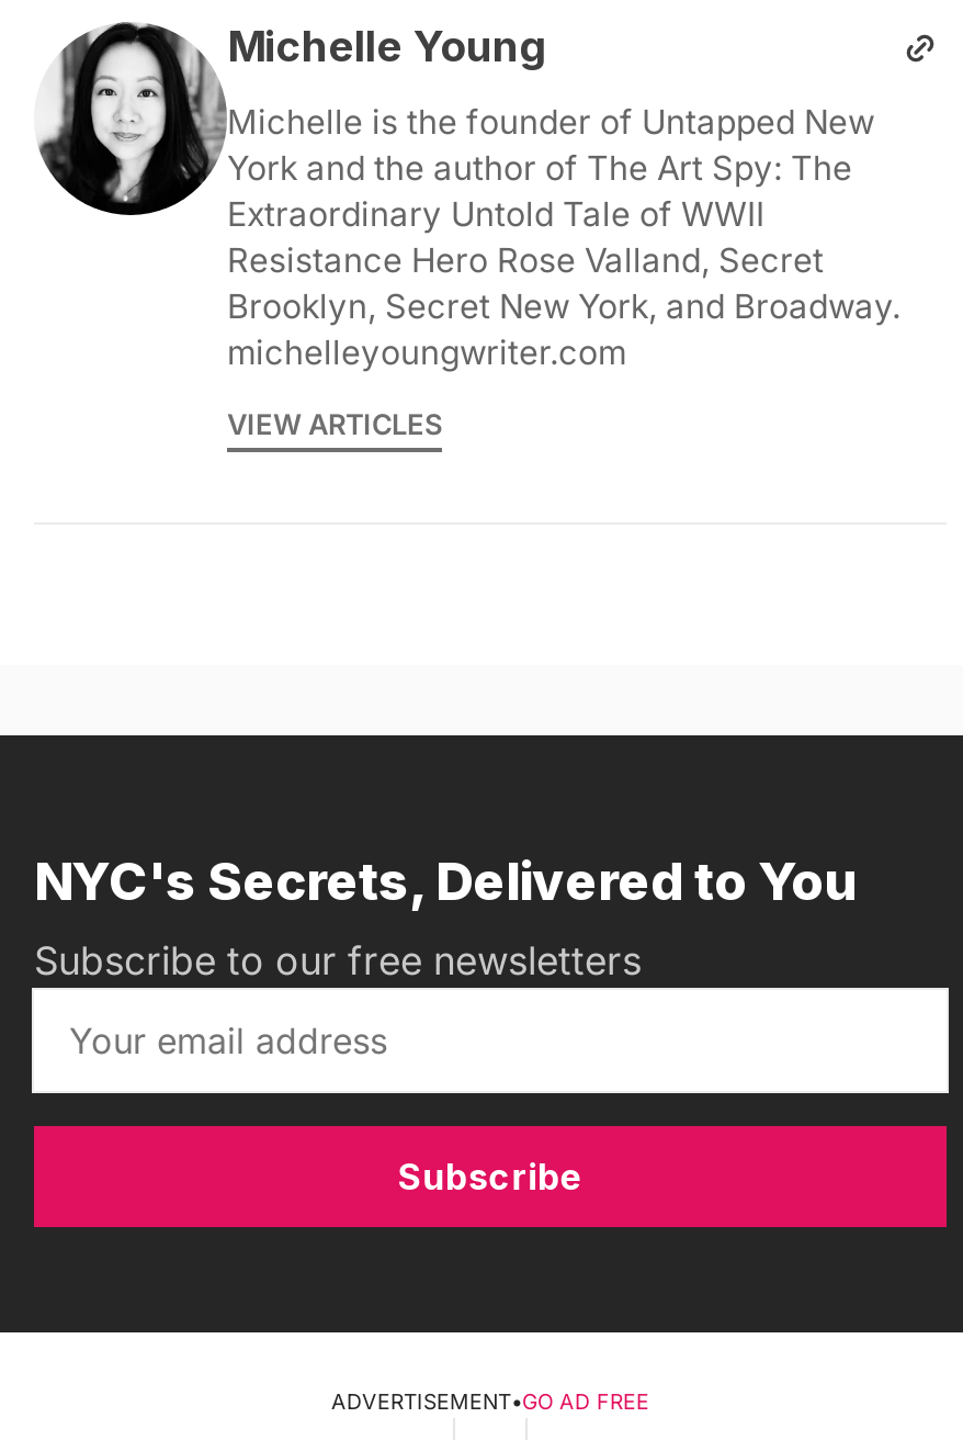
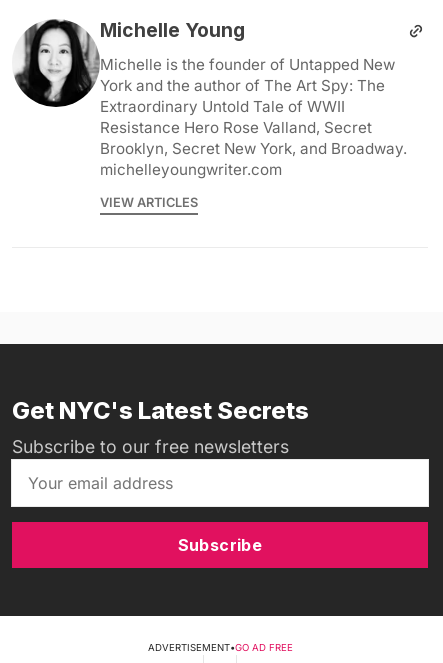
- NYC's Secrets, Delivered to You
+ Get NYC's Latest Secrets
